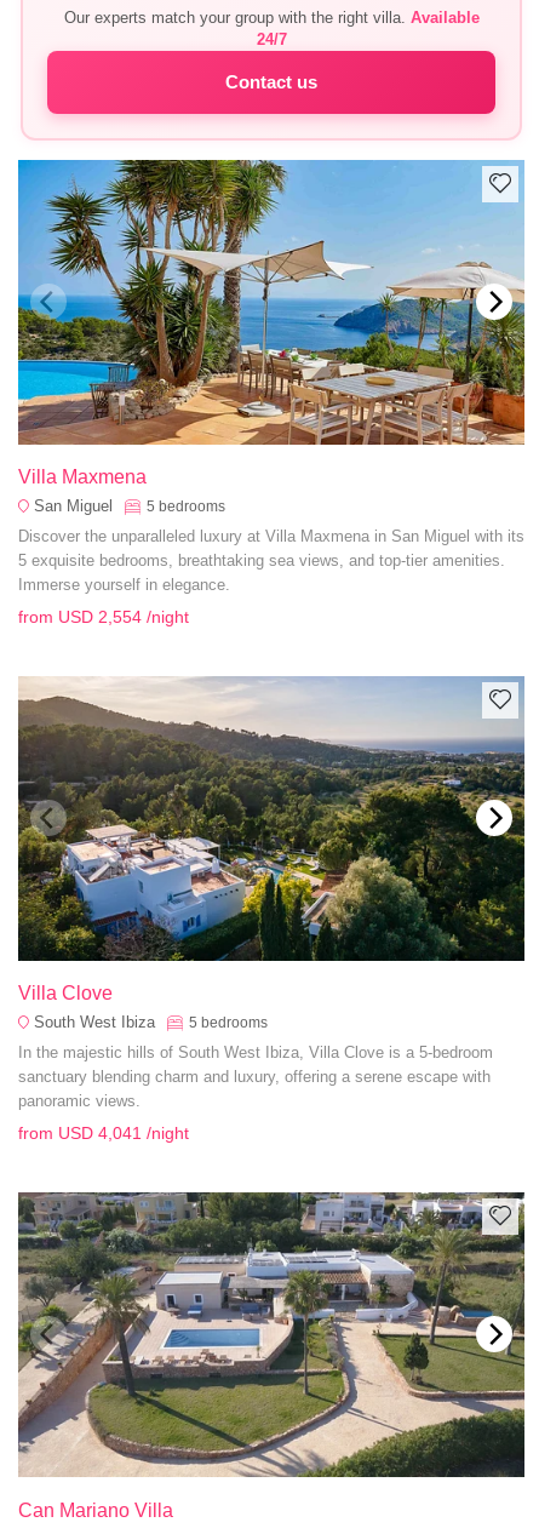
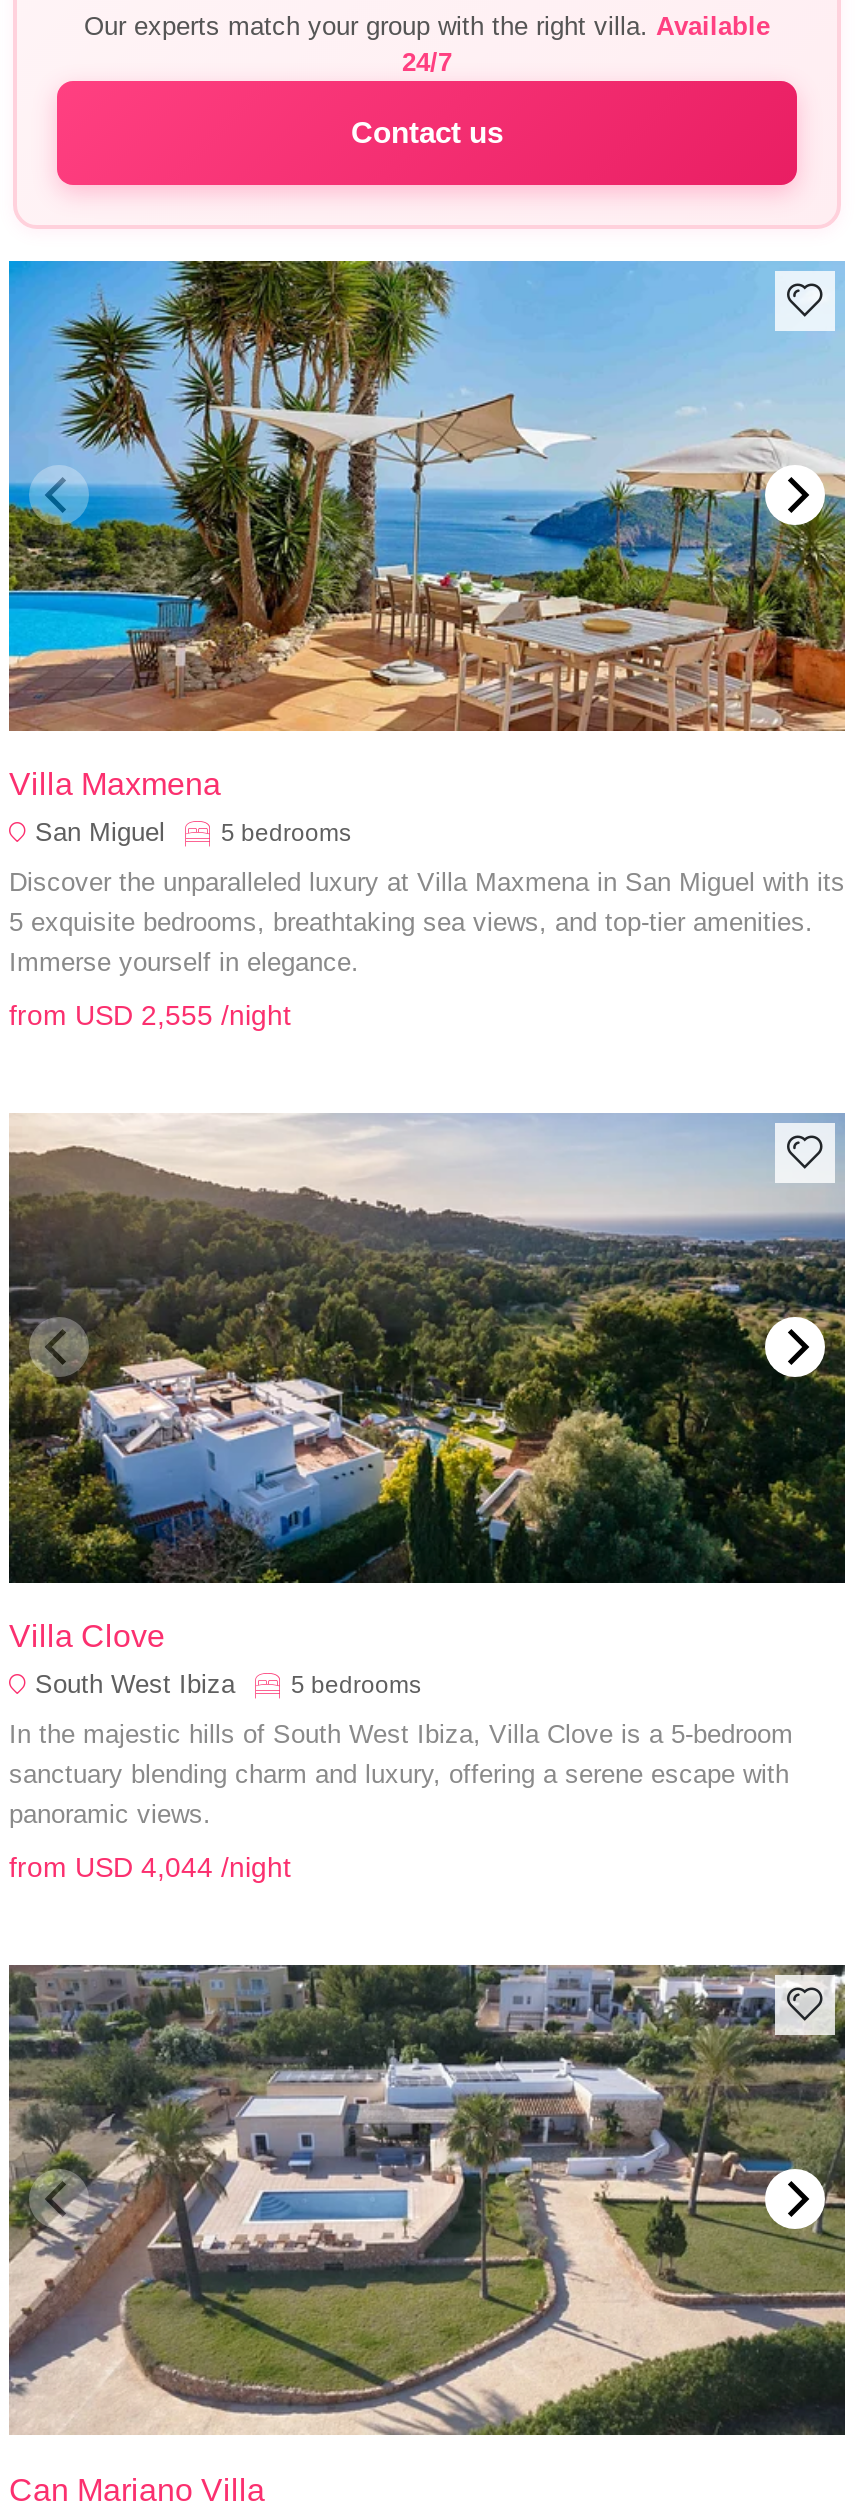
- from USD 2,554 /night
+ from USD 2,555 /night

- from USD 4,041 /night
+ from USD 4,044 /night
